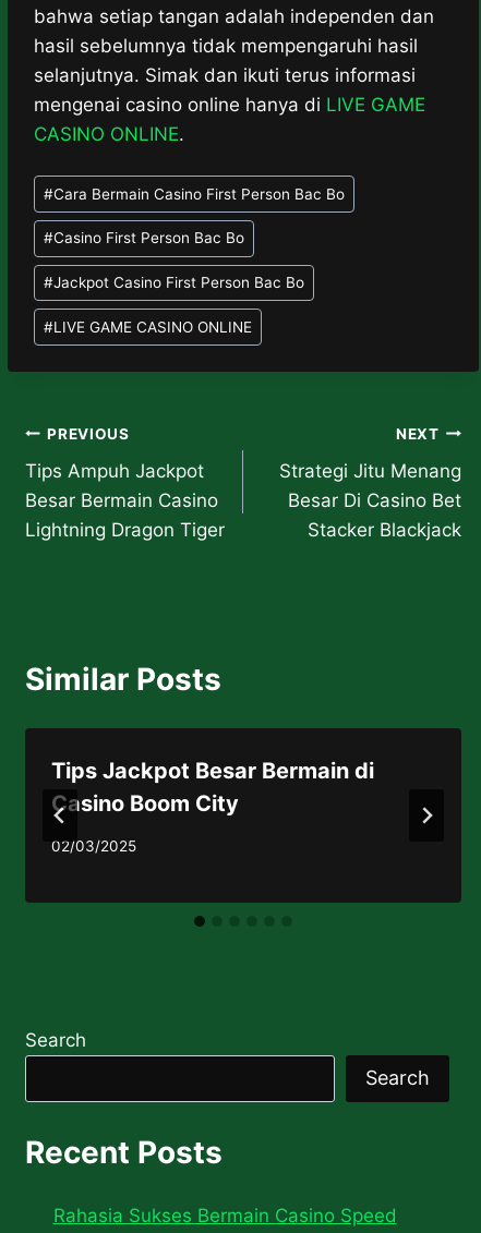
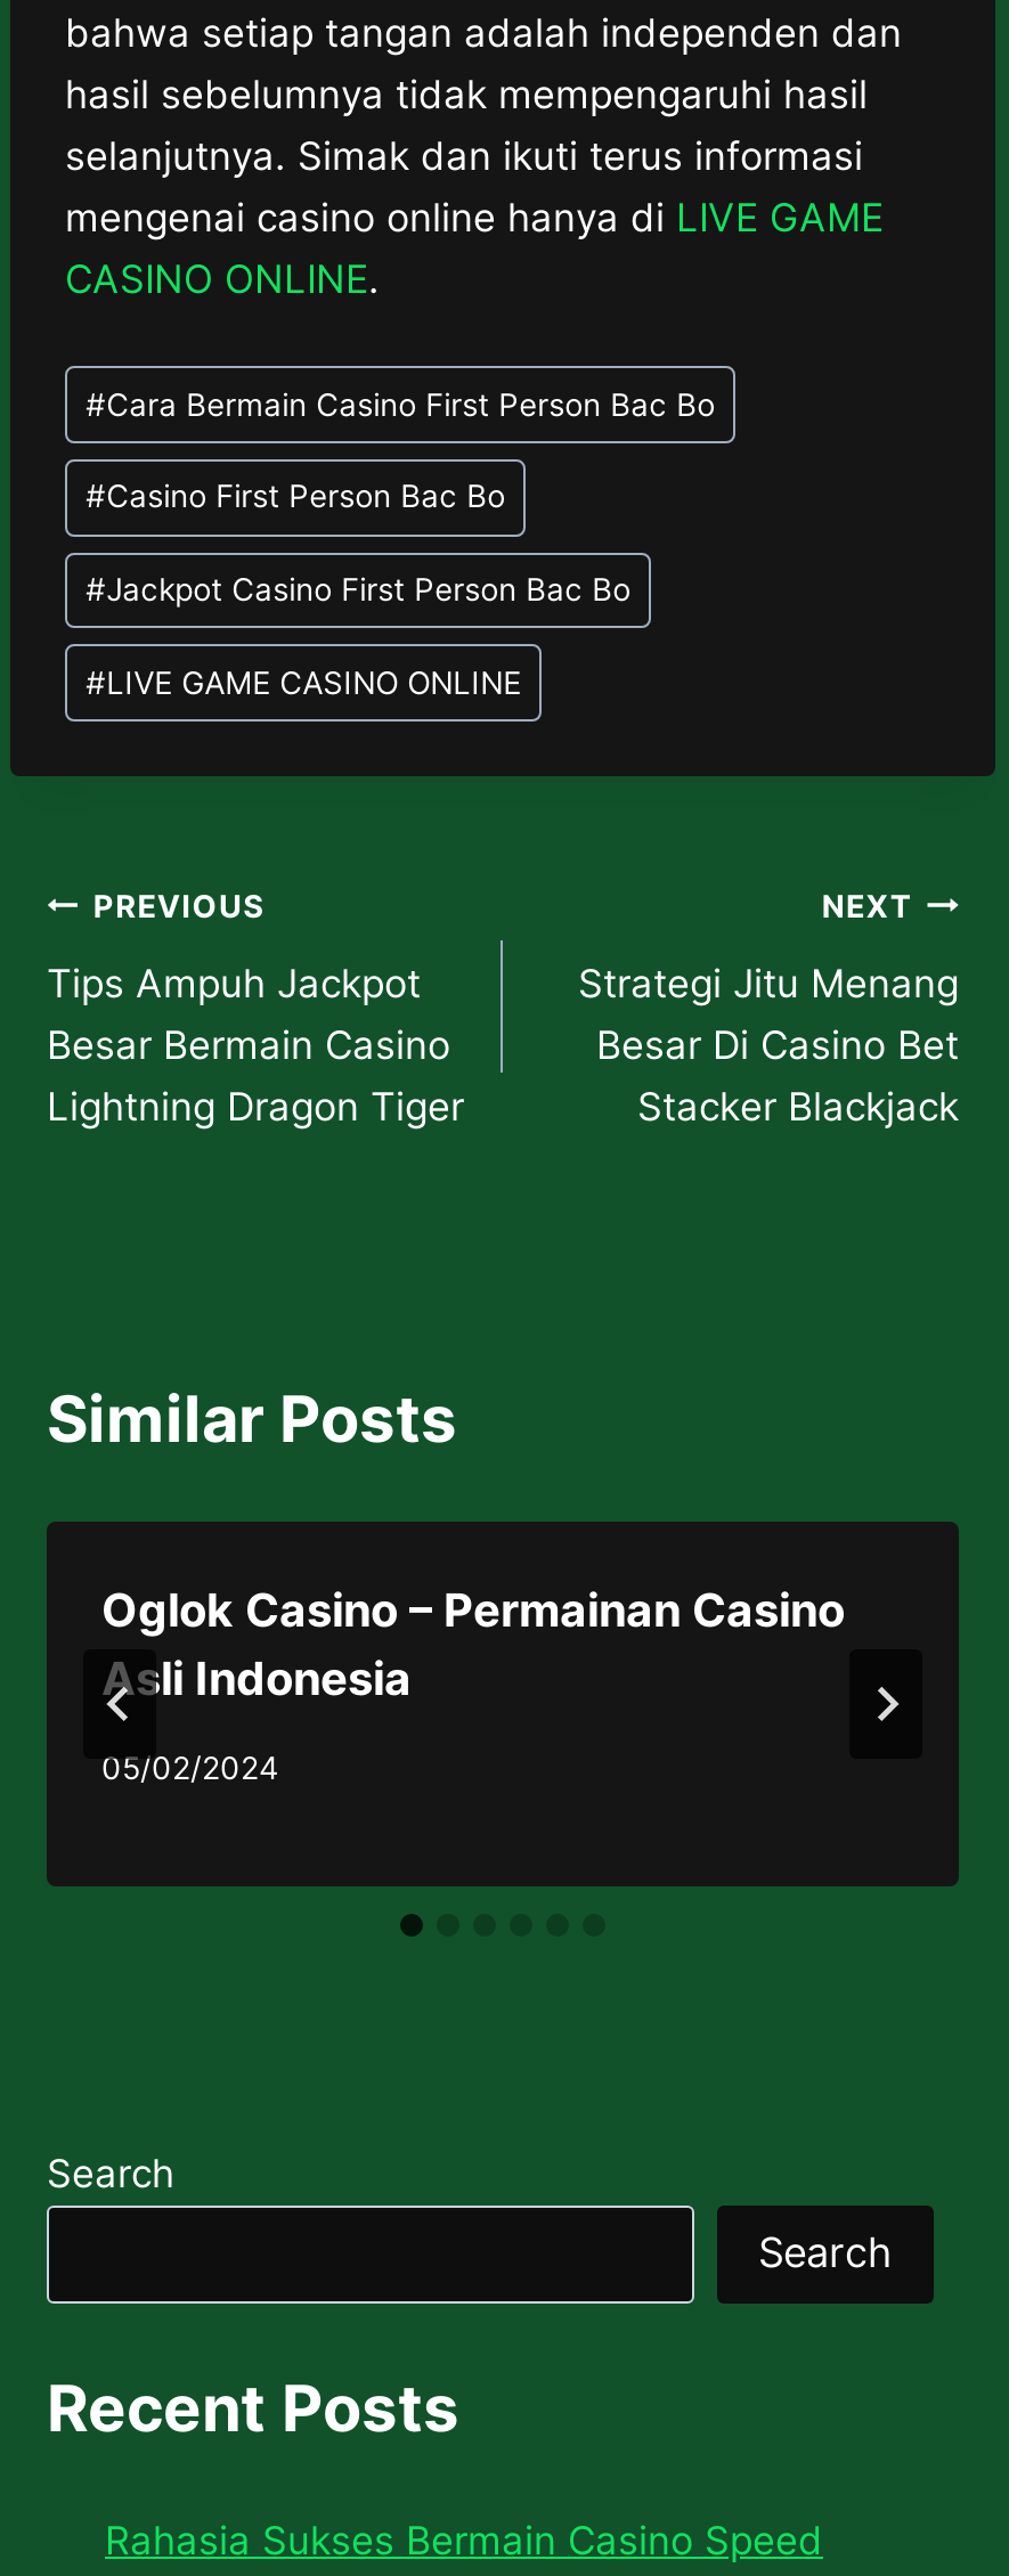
- Tips Jackpot Besar Bermain di
- Casino Boom City
+ Oglok Casino – Permainan Casino
+ Asli Indonesia

- 02/03/2025
+ 05/02/2024
